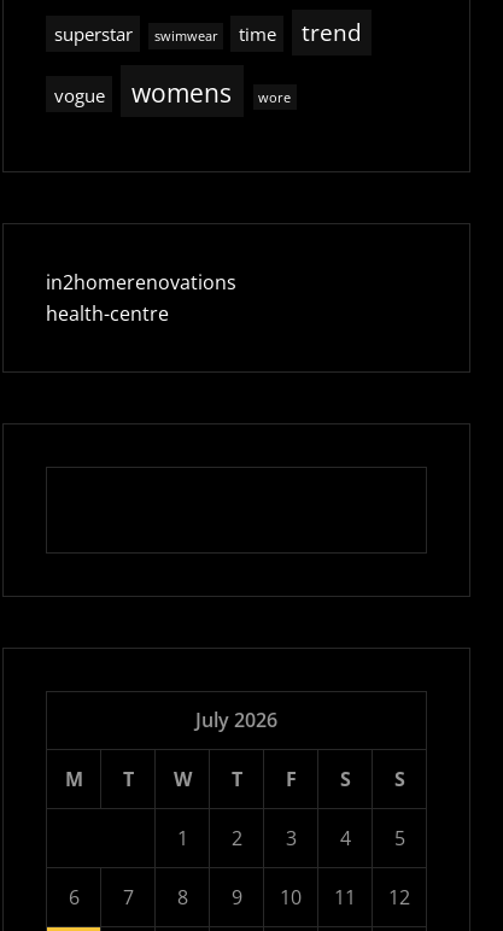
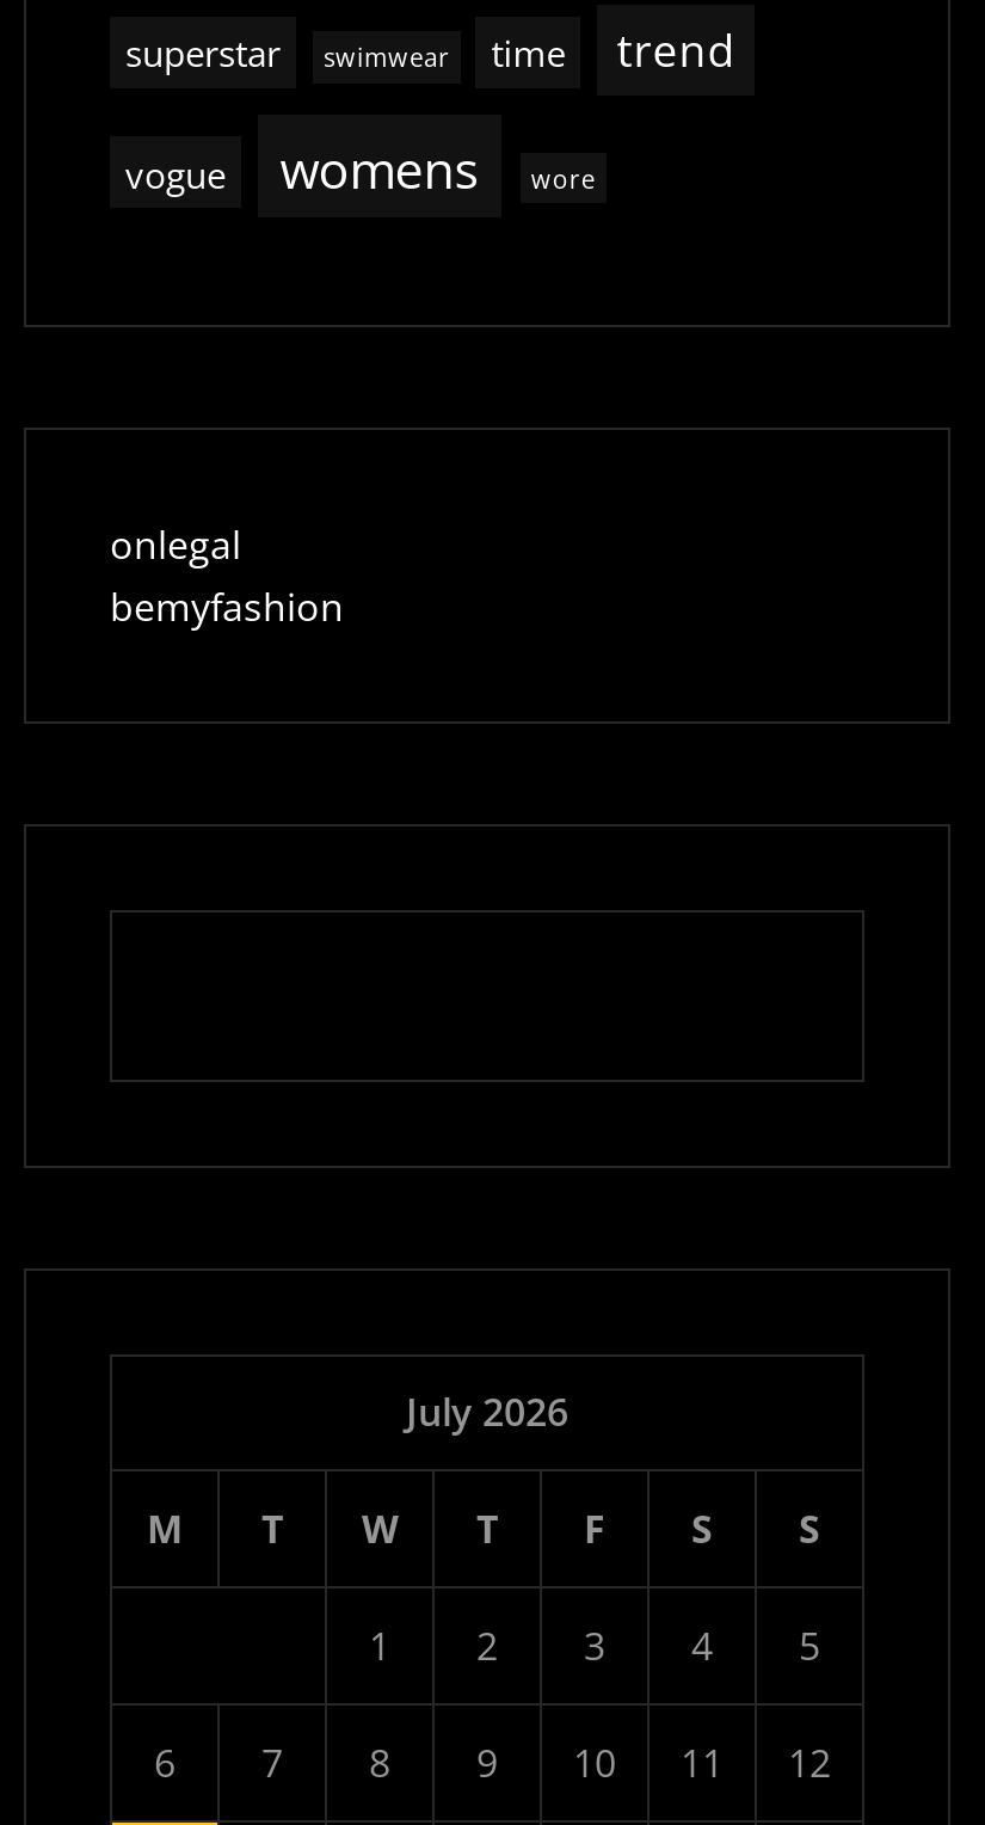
- in2homerenovations
- health-centre
+ onlegal
+ bemyfashion
